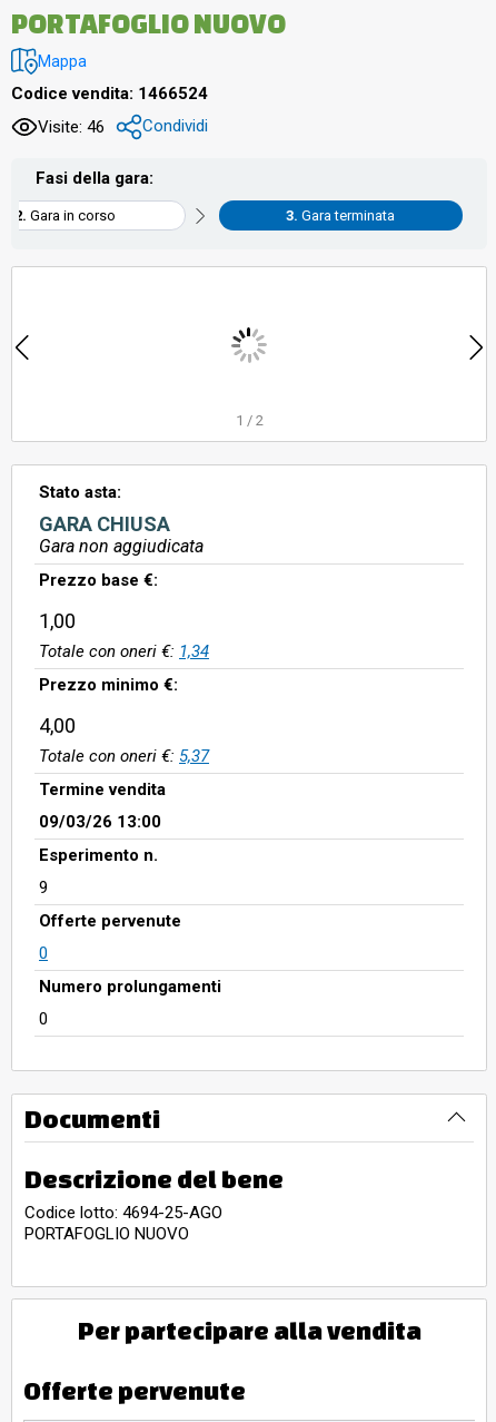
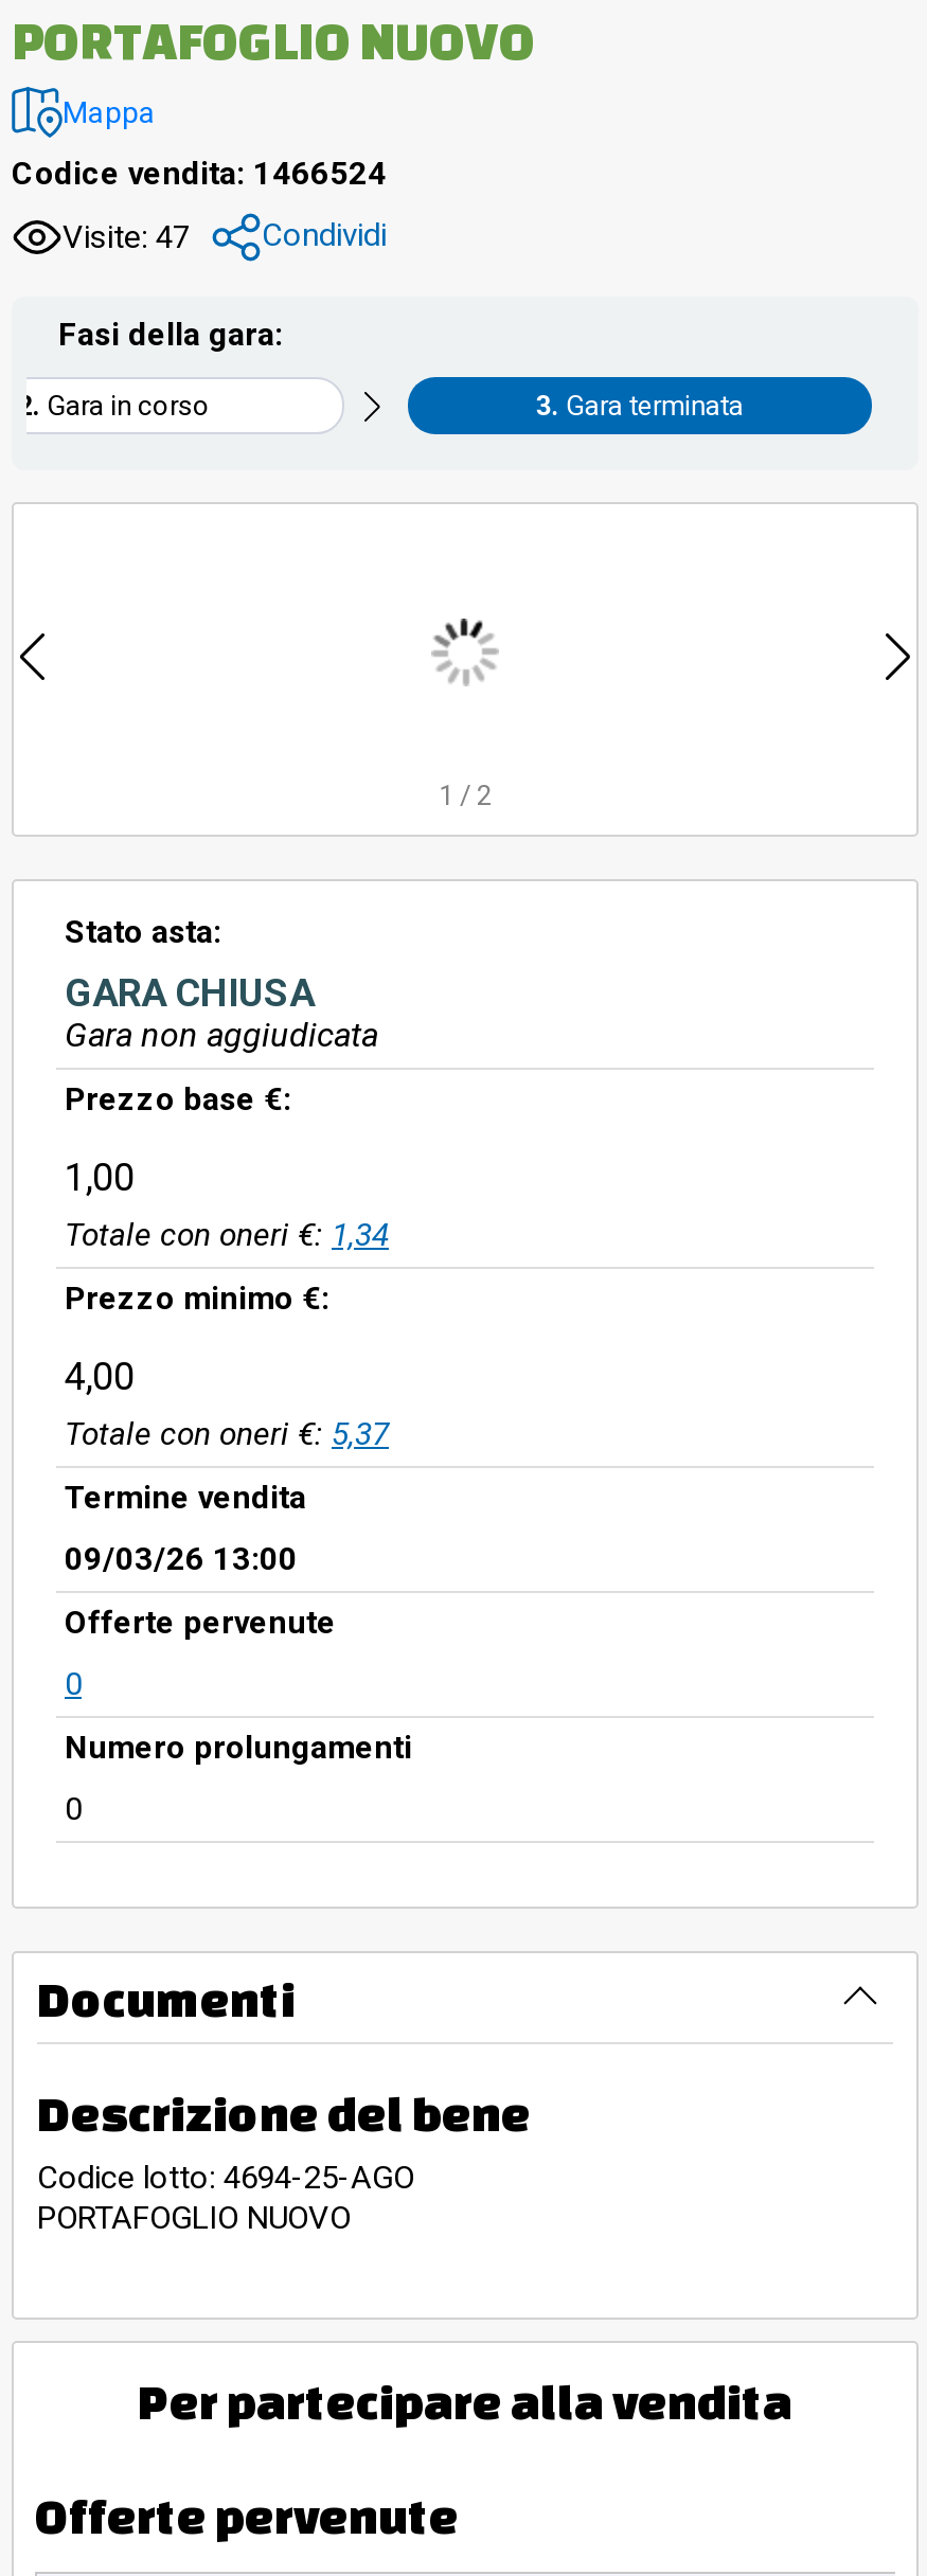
- Visite: 46 Condividi
+ Visite: 47 Condividi

- Esperimento n.
- 9
